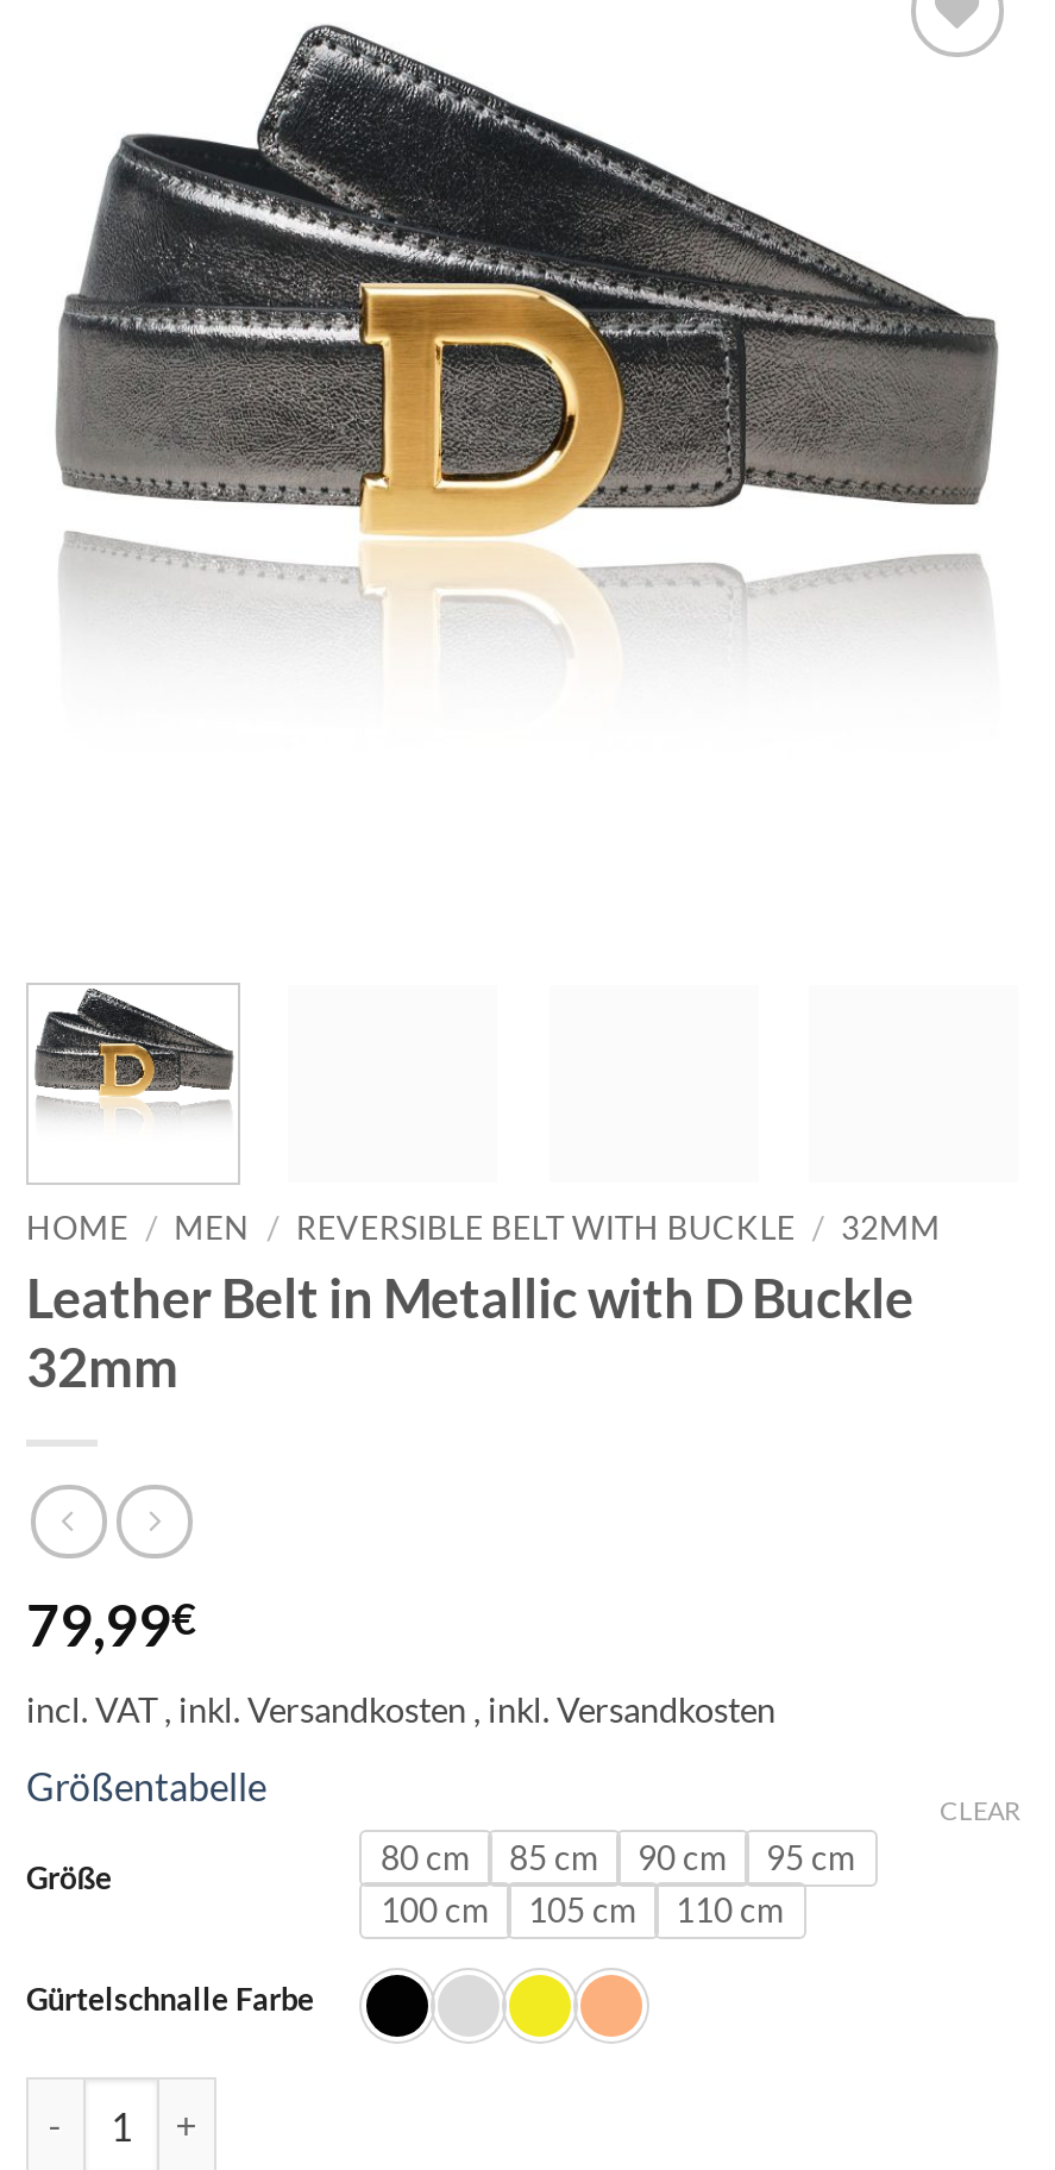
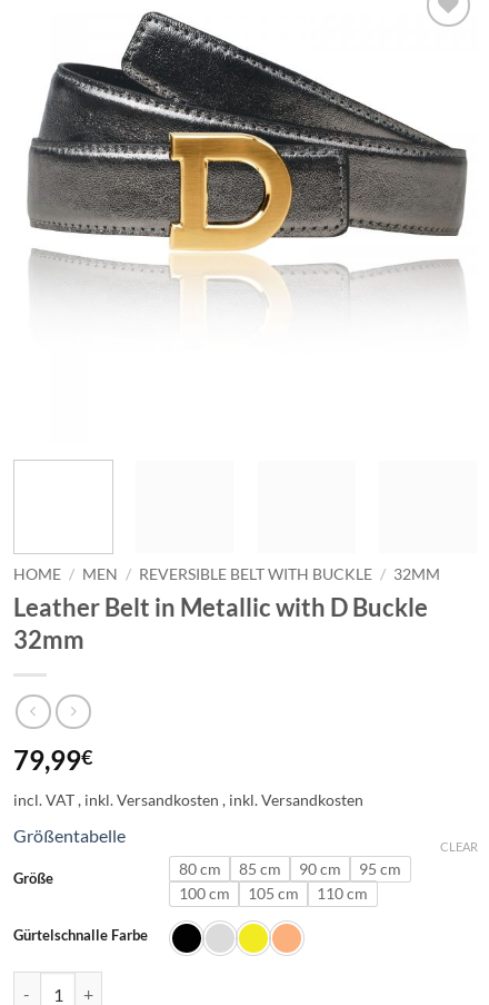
- [image]
